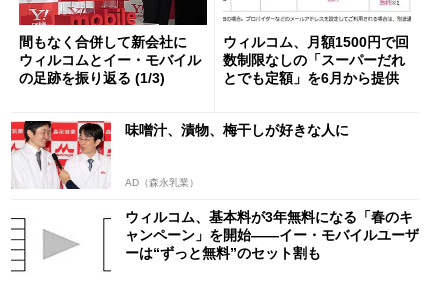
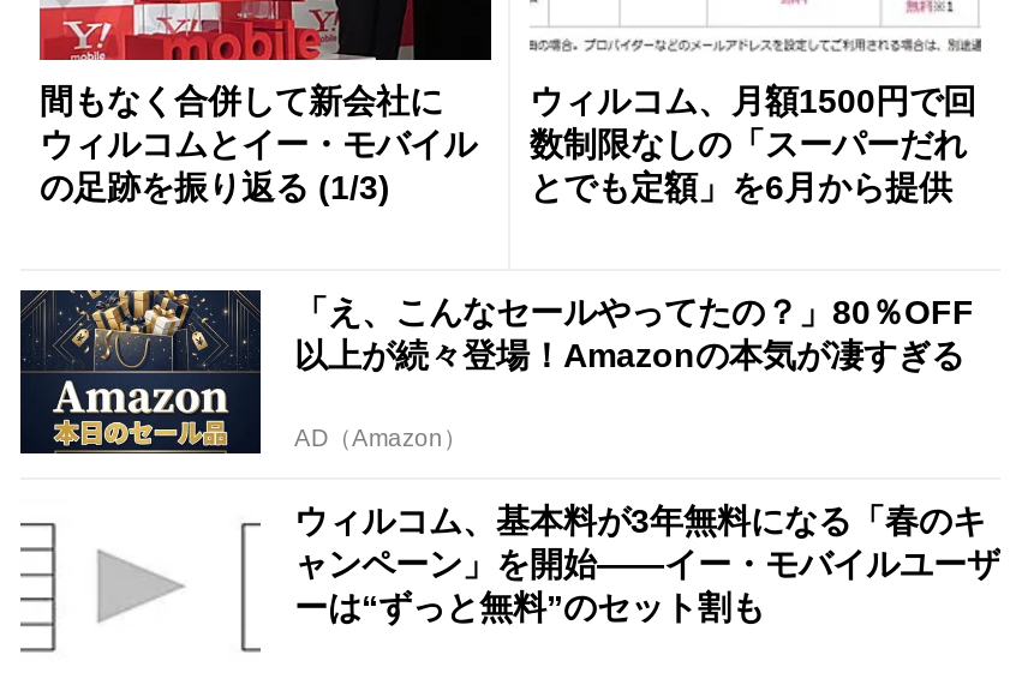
- [image]
- 味噌汁、漬物、梅干しが好きな人に
+ [image]
+ 「え、こんなセールやってたの？」80％OFF
+ 以上が続々登場！Amazonの本気が凄すぎる

- AD（森永乳業）
+ AD（Amazon）
